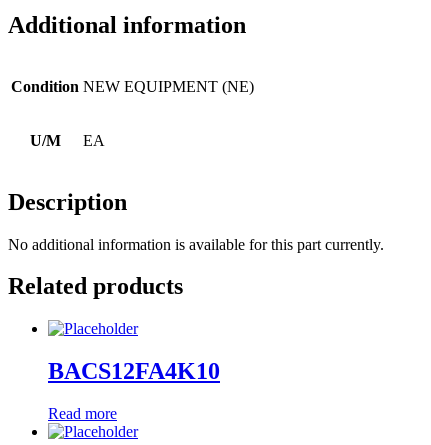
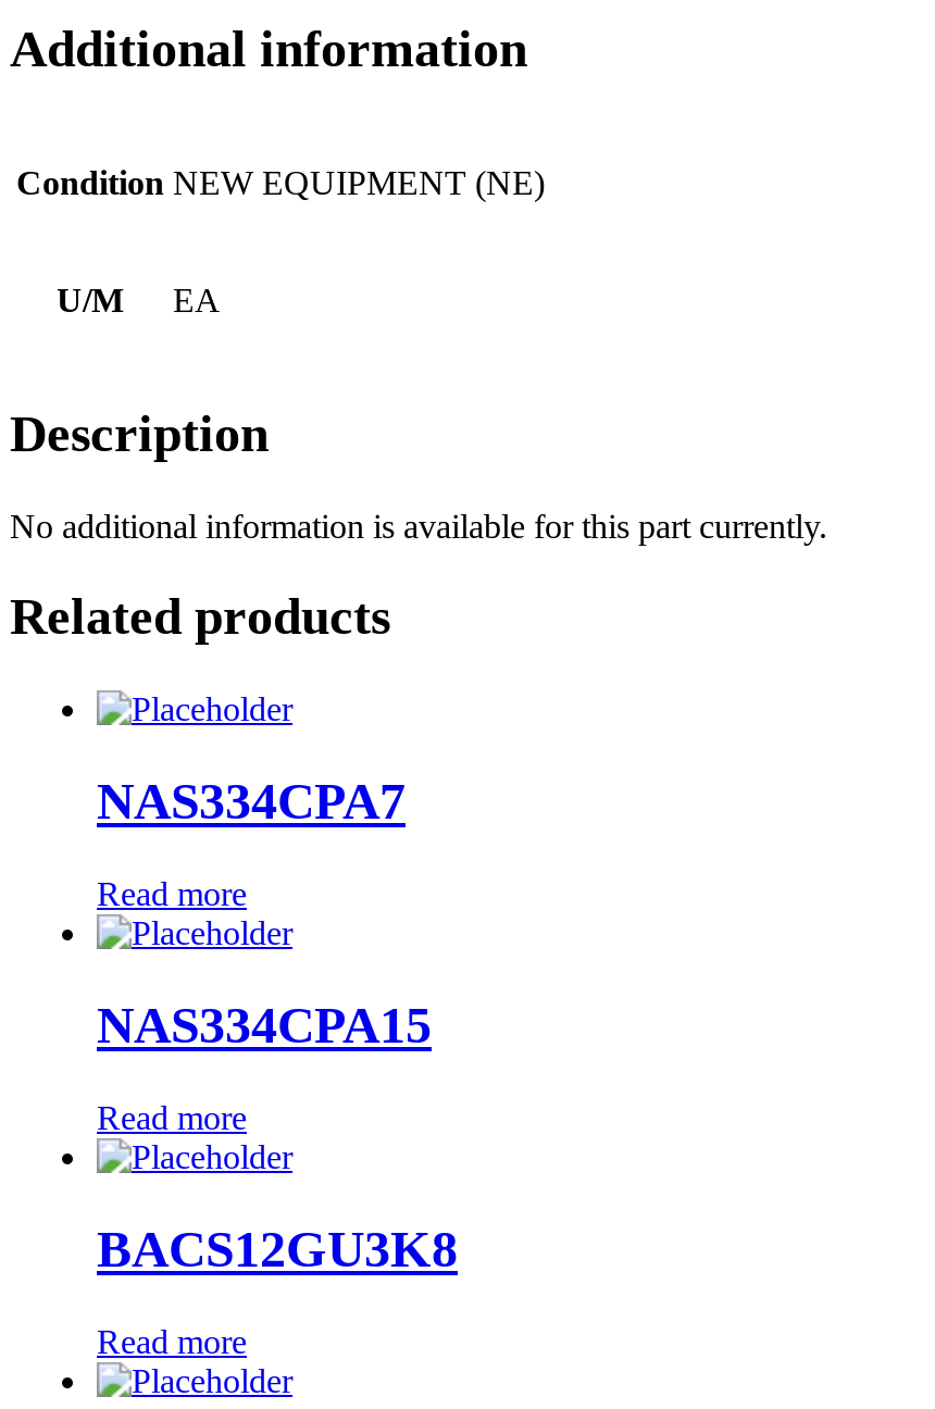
- BACS12FA4K10
+ NAS334CPA7
+ Read more
+ NAS334CPA15
+ Read more
+ BACS12GU3K8
